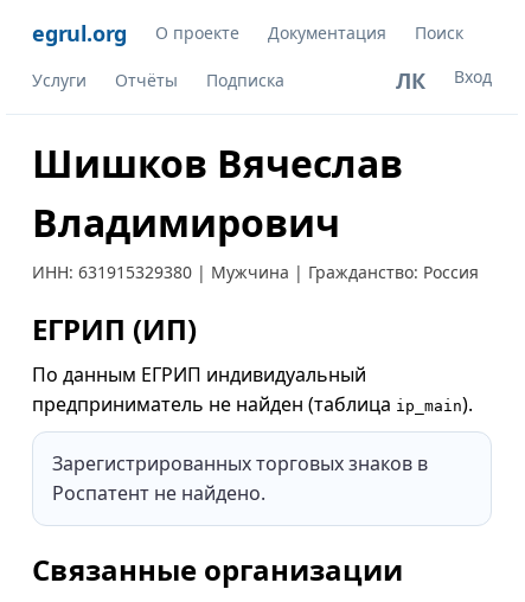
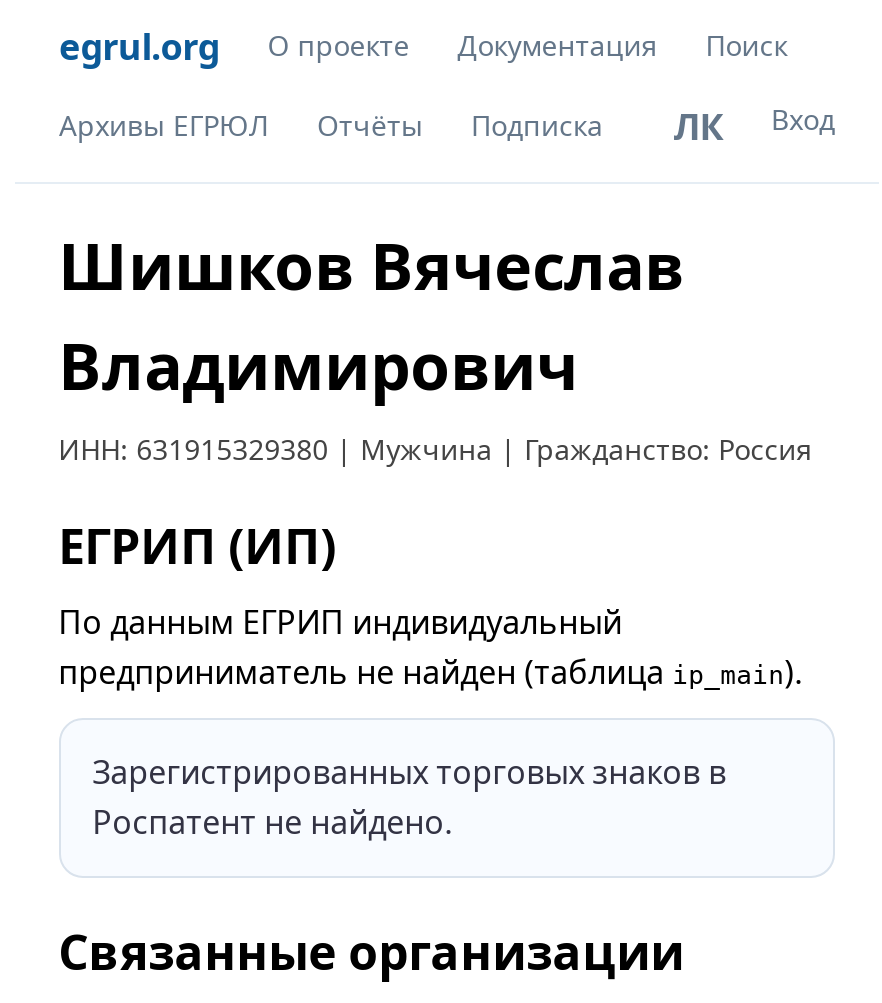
- Услуги
+ Архивы ЕГРЮЛ
